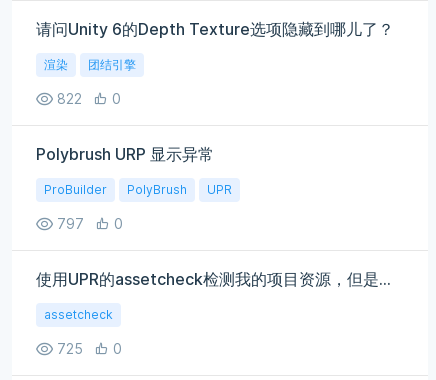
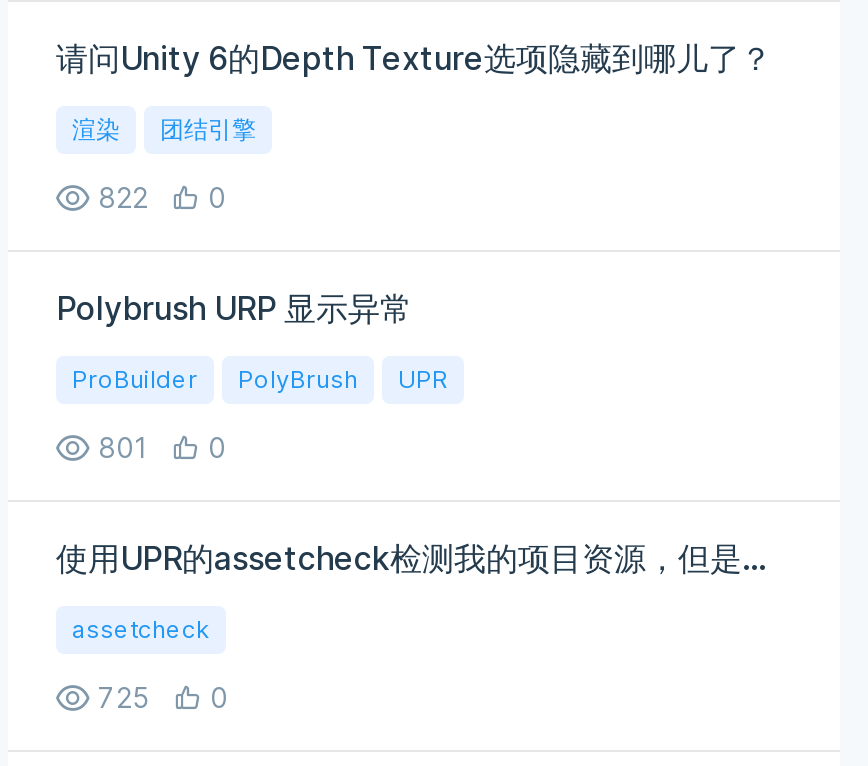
- 797 0
+ 801 0
